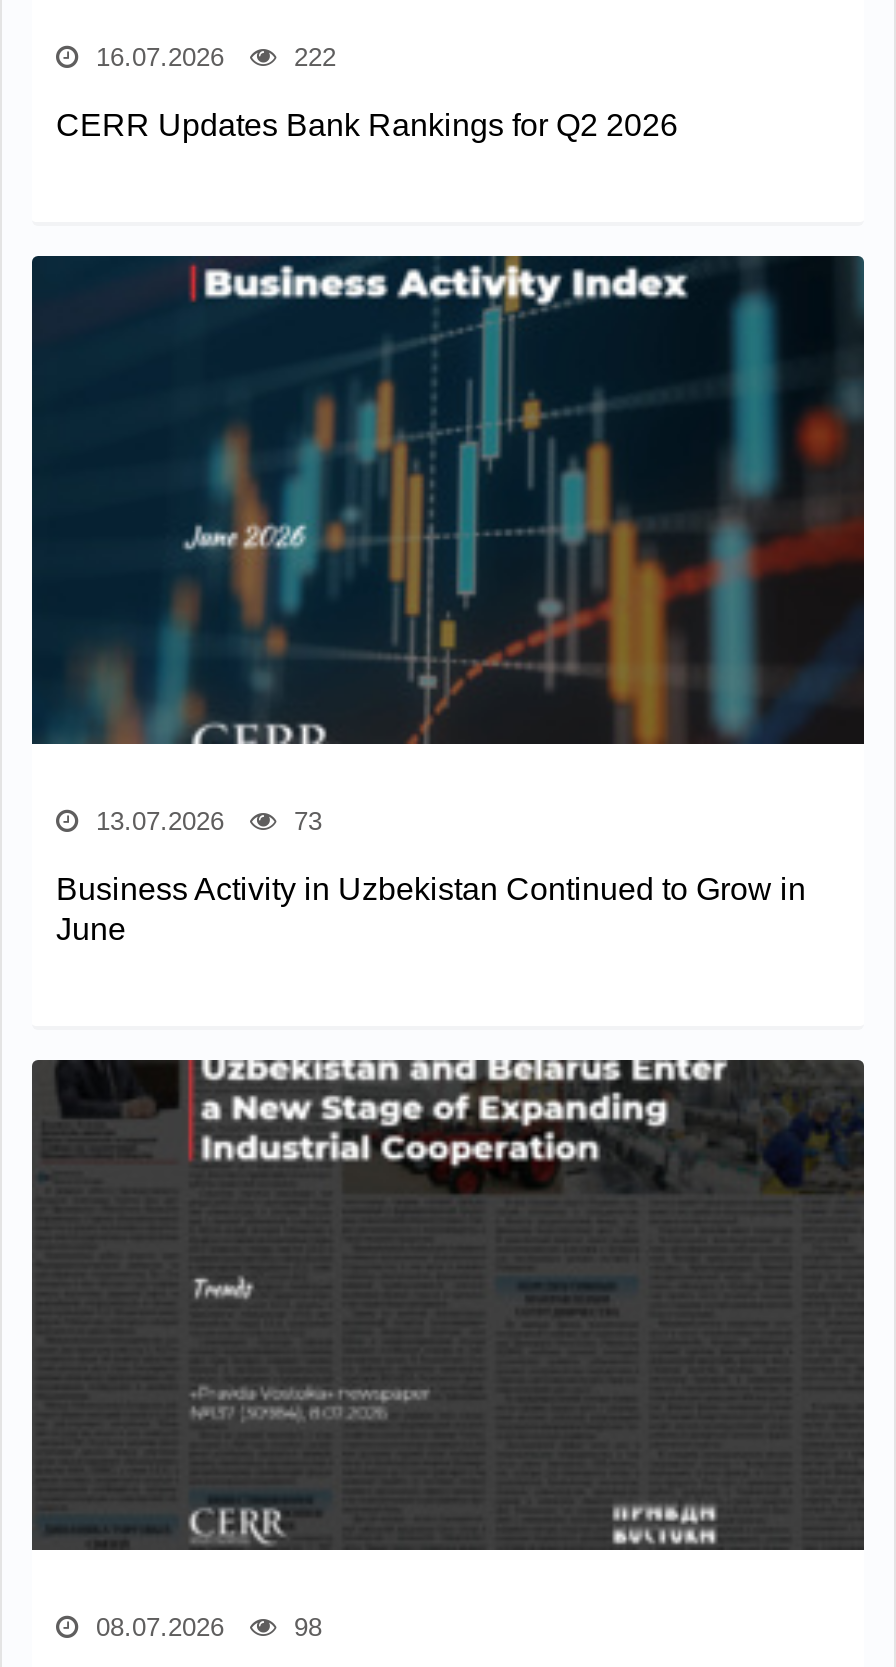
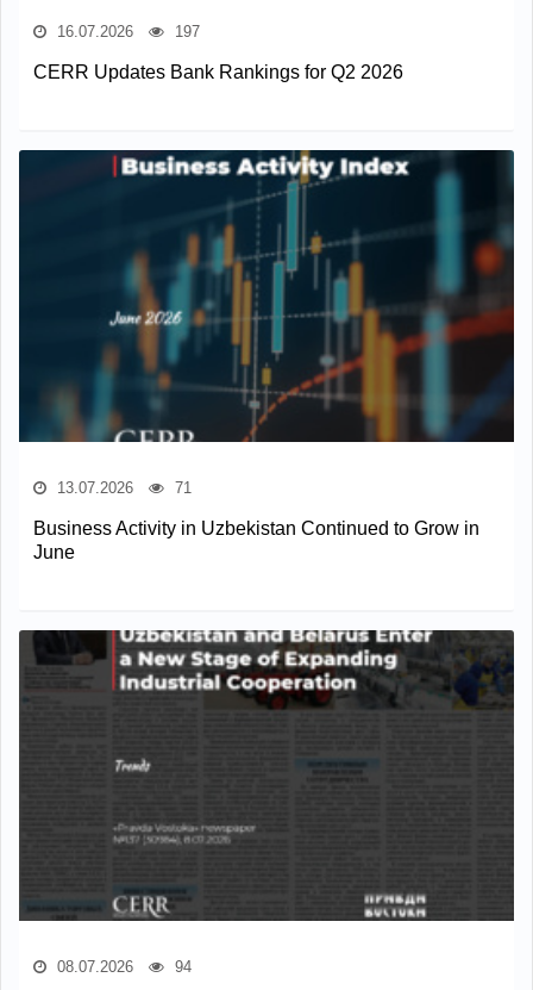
- 222
+ 197

- 73
+ 71

- 98
+ 94
